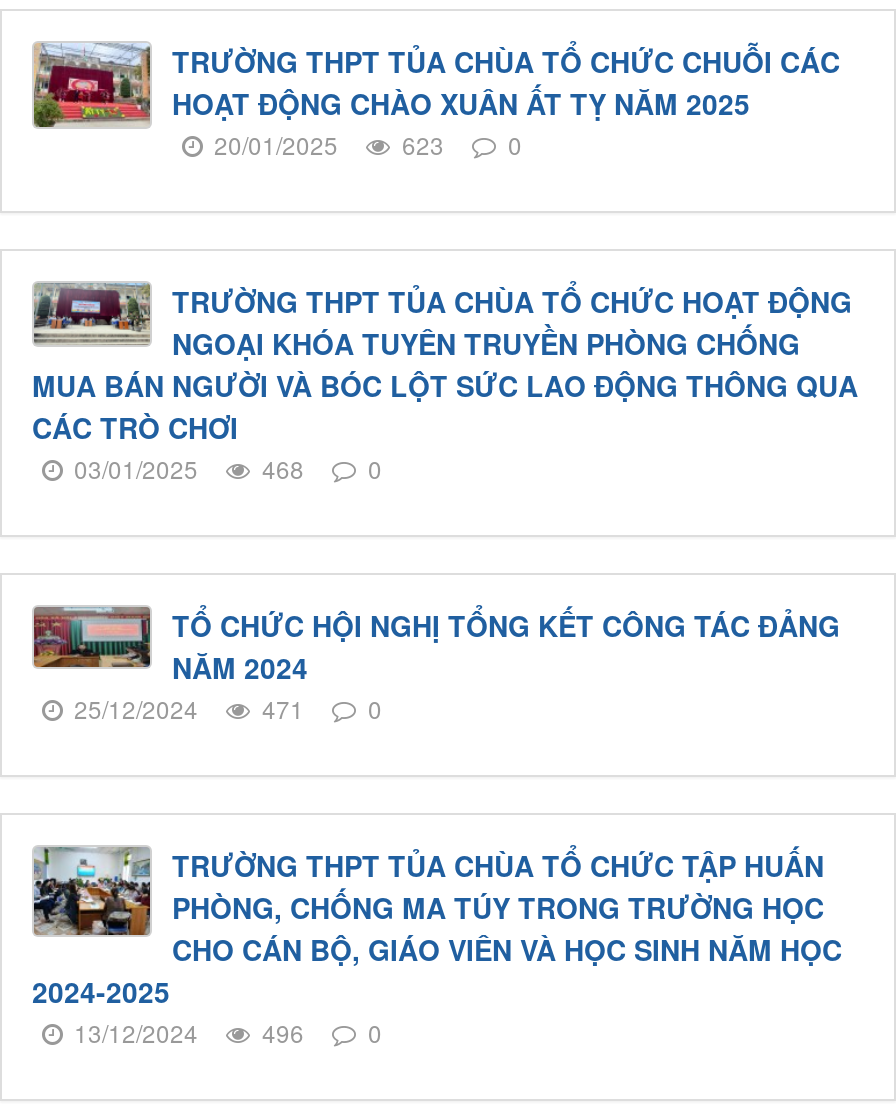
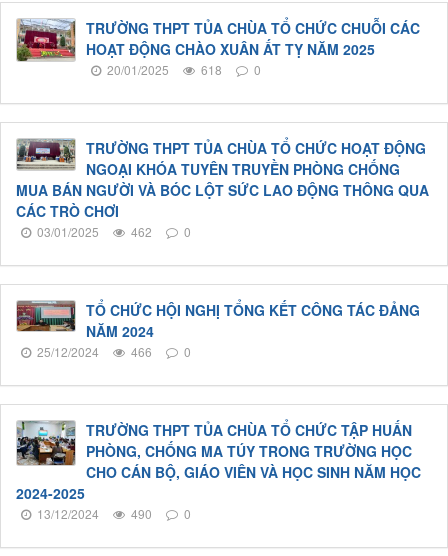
- 20/01/2025 623 0
+ 20/01/2025 618 0

- 03/01/2025 468 0
+ 03/01/2025 462 0

- 25/12/2024 471 0
+ 25/12/2024 466 0

- 13/12/2024 496 0
+ 13/12/2024 490 0
